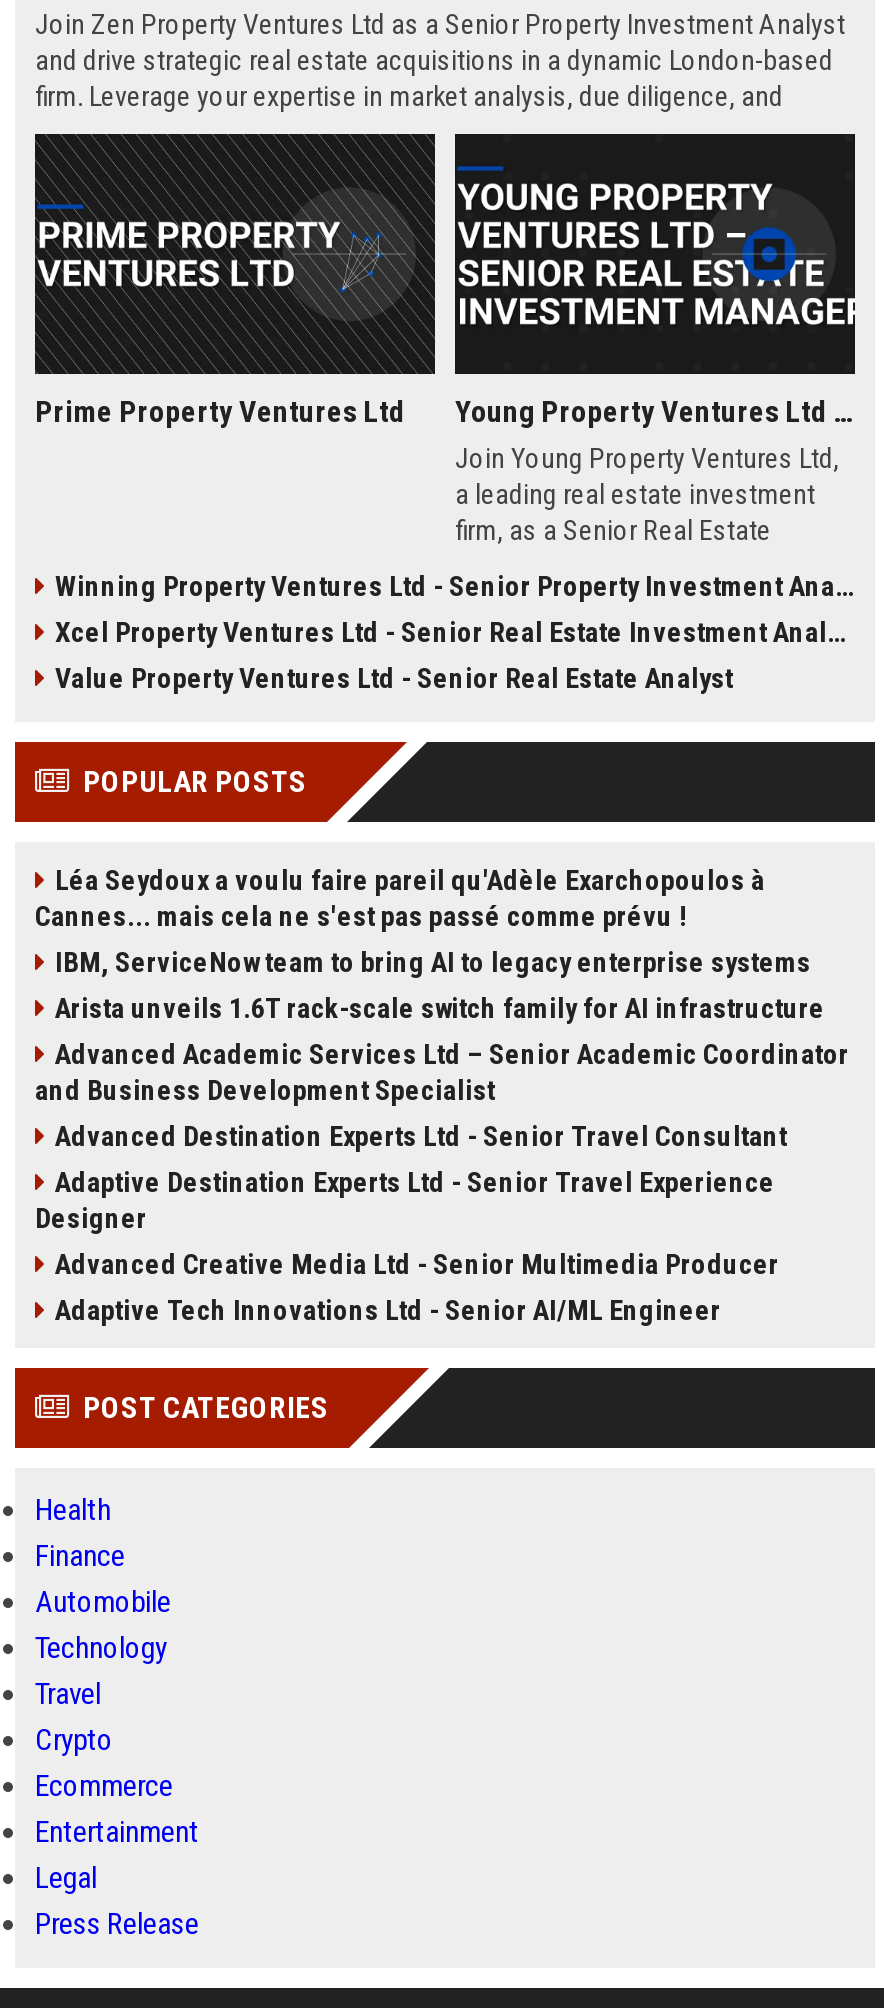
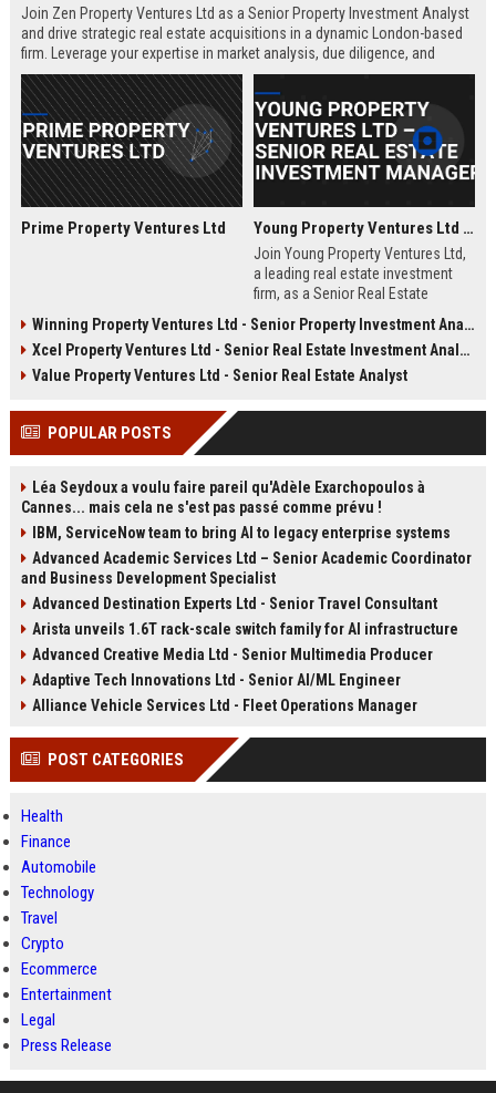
moved down: Arista unveils 1.6T rack-scale switch family for AI infrastructure

- Adaptive Destination Experts Ltd - Senior Travel Experience
- Designer

moved up: Advanced Creative Media Ltd - Senior Multimedia Producer | Adaptive Tech Innovations Ltd - Senior AI/ML Engineer

+ Alliance Vehicle Services Ltd - Fleet Operations Manager
